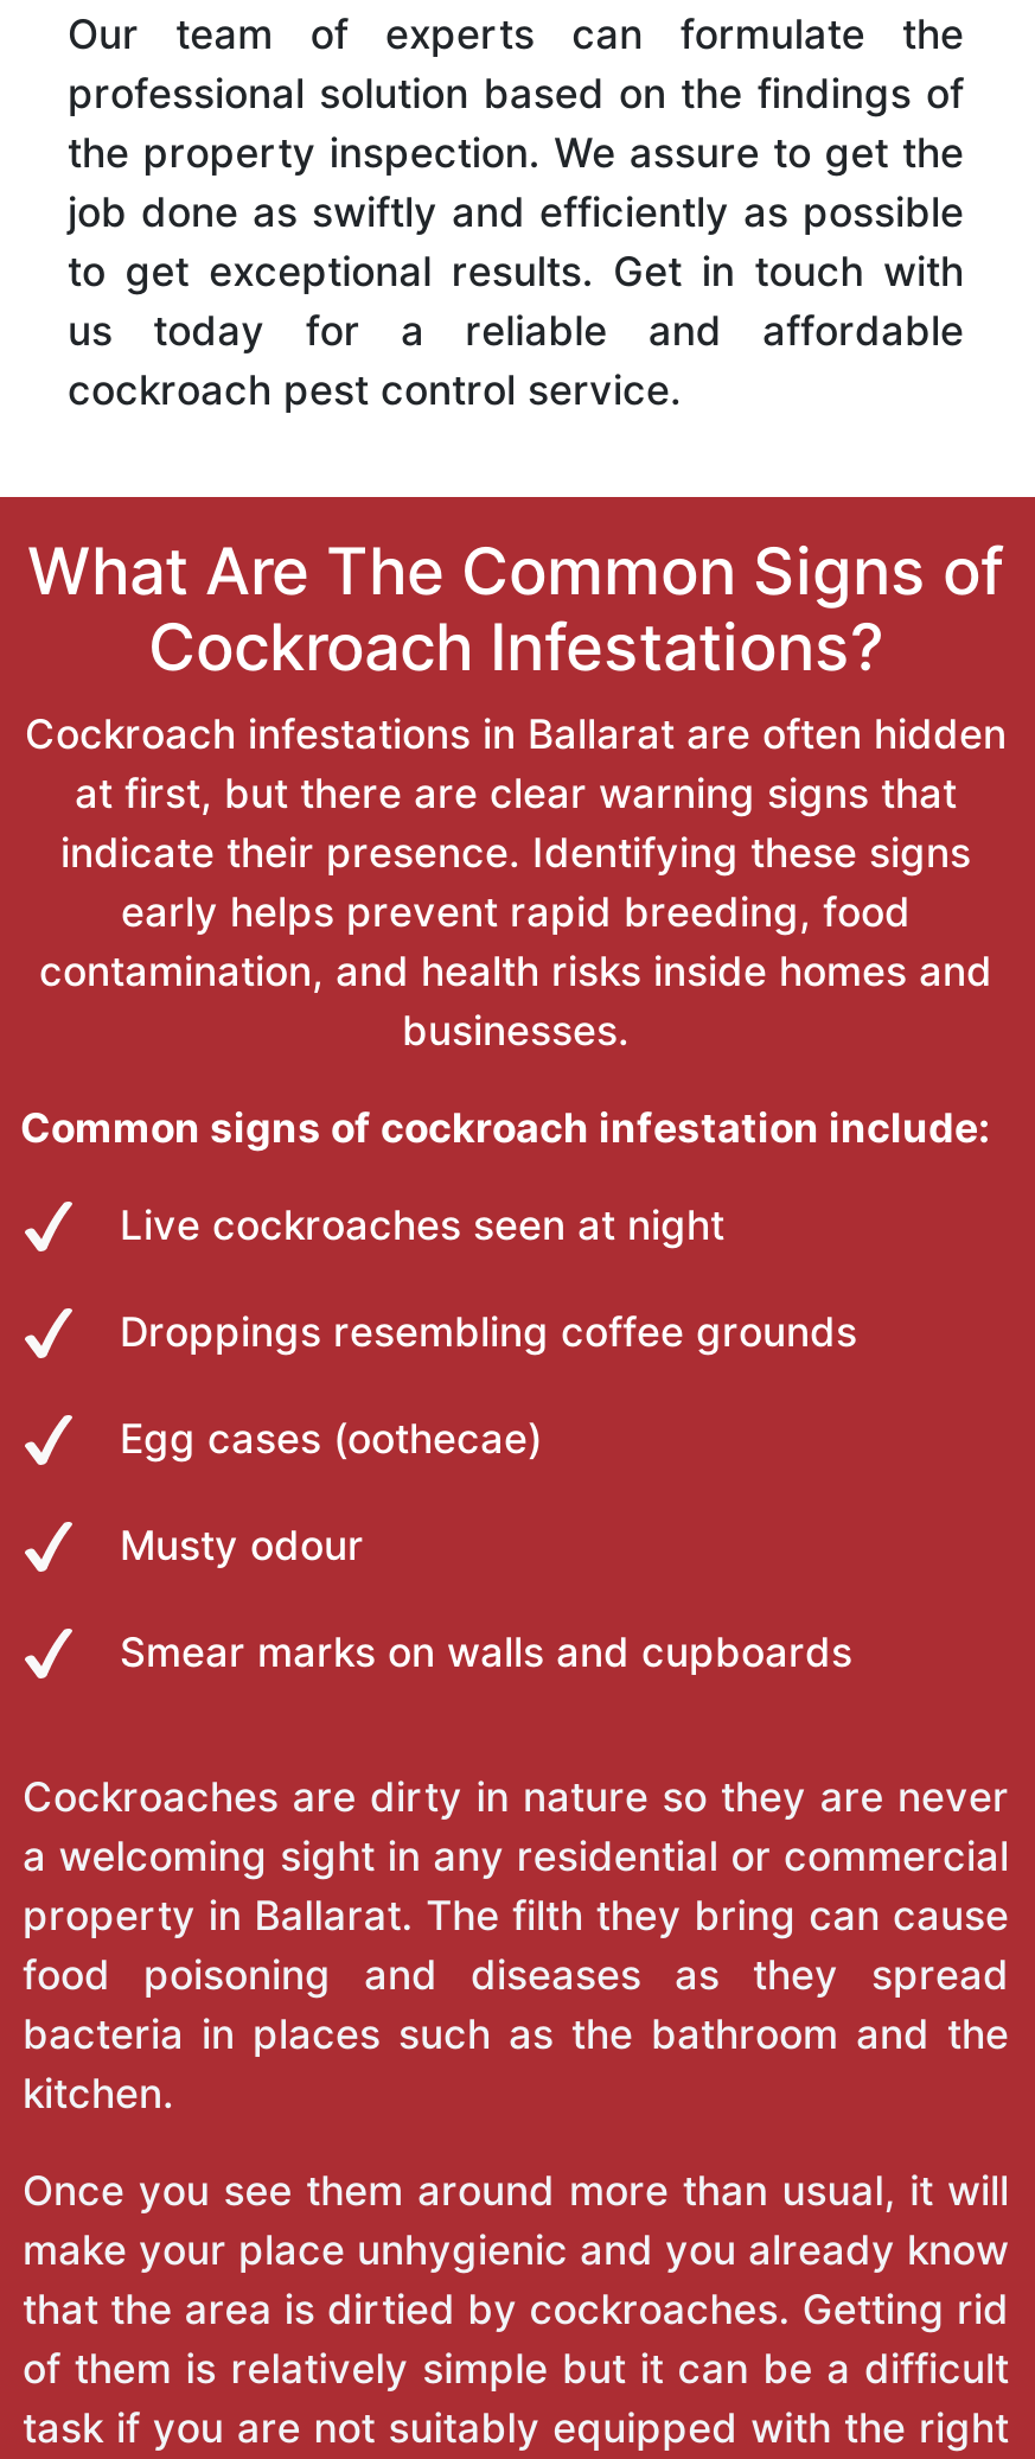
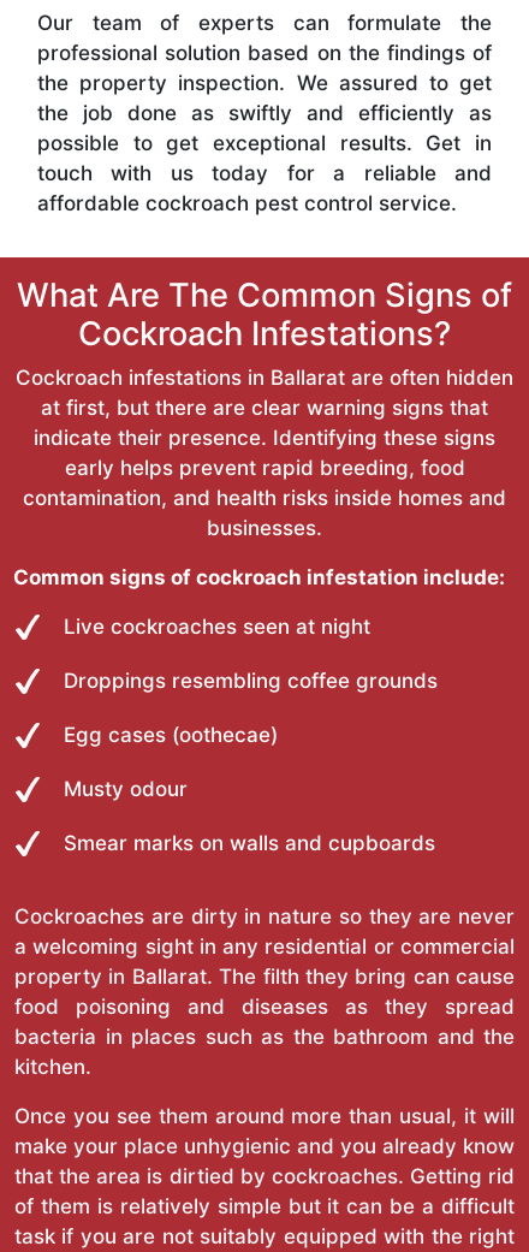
- the property inspection. We assure to get the
- job done as swiftly and efficiently as possible
- to get exceptional results. Get in touch with
- us today for a reliable and affordable
- cockroach pest control service.
+ the property inspection. We assured to get
+ the job done as swiftly and efficiently as
+ possible to get exceptional results. Get in
+ touch with us today for a reliable and
+ affordable cockroach pest control service.
